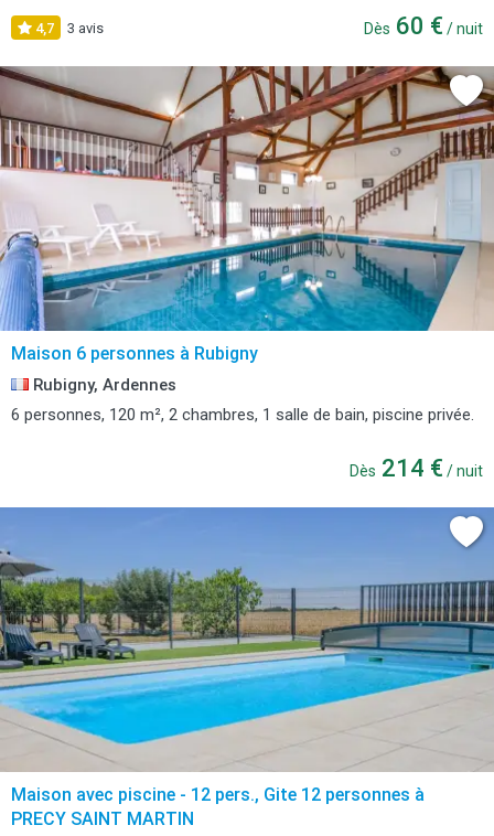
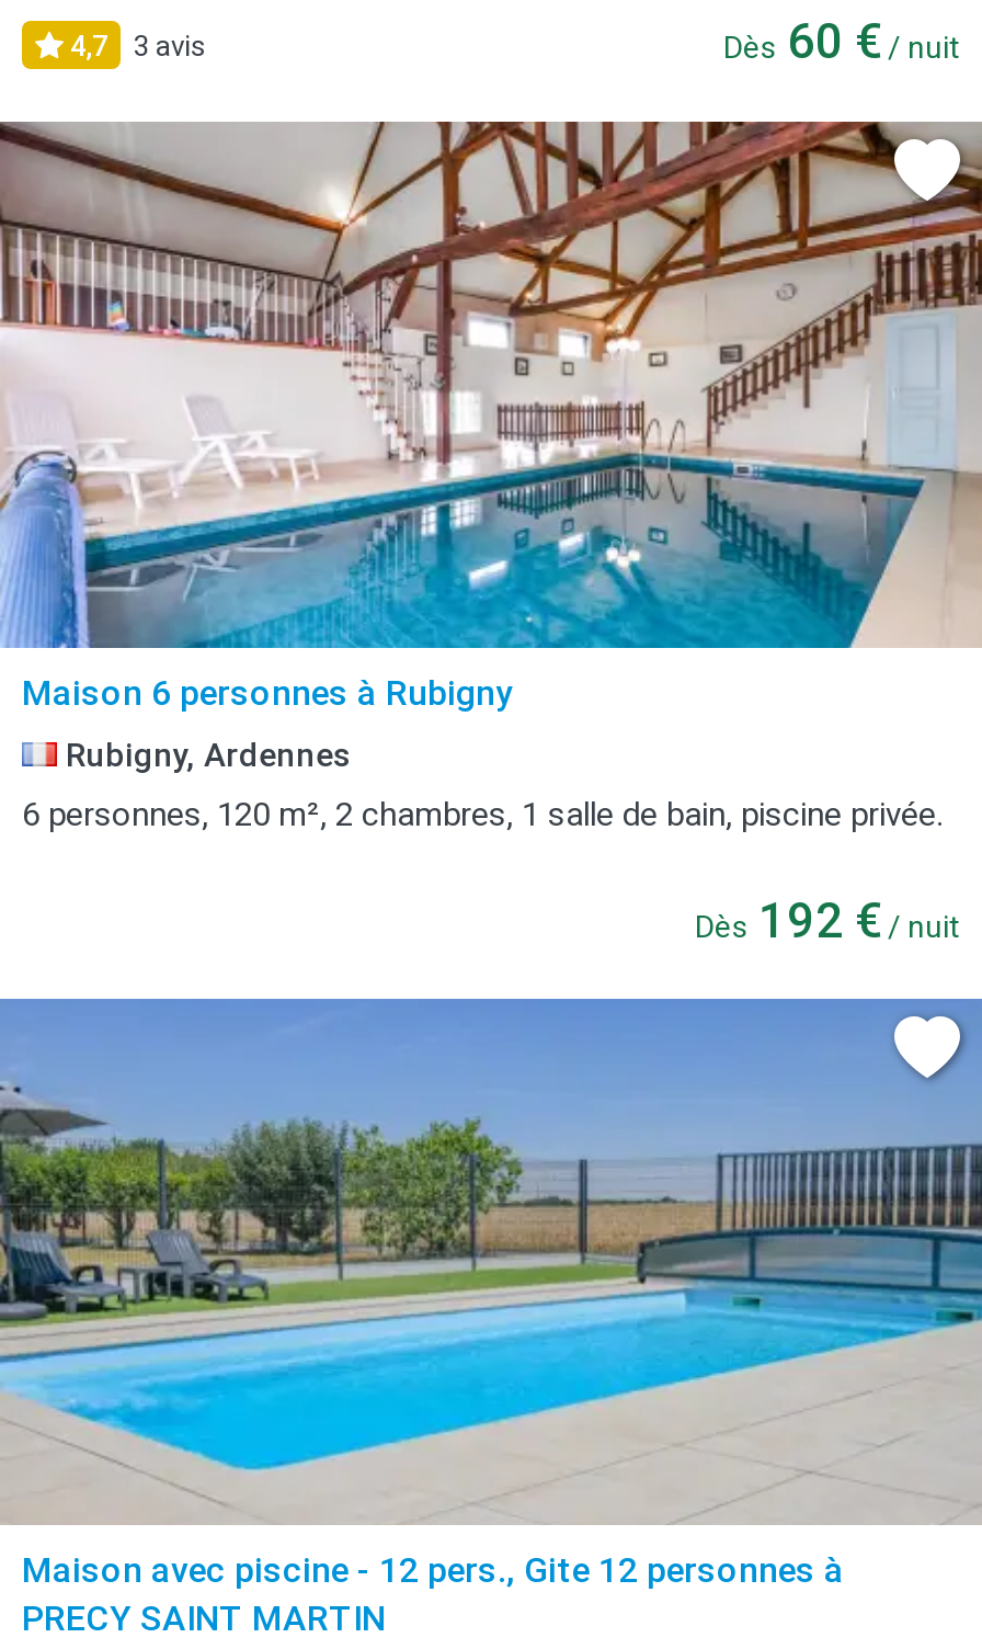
- Dès 214 €/ nuit
+ Dès 192 €/ nuit
